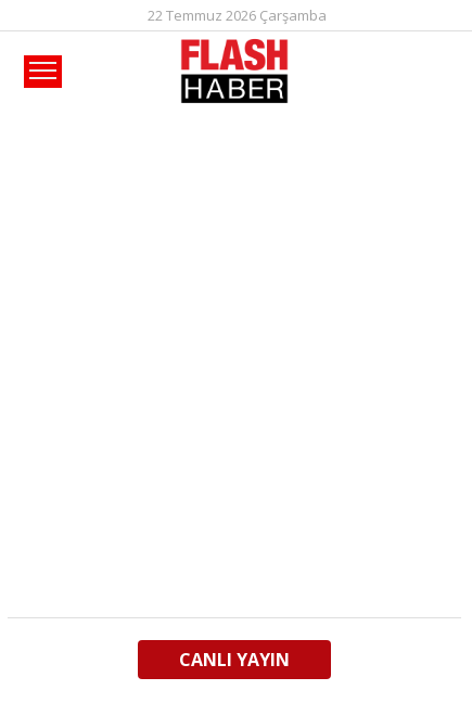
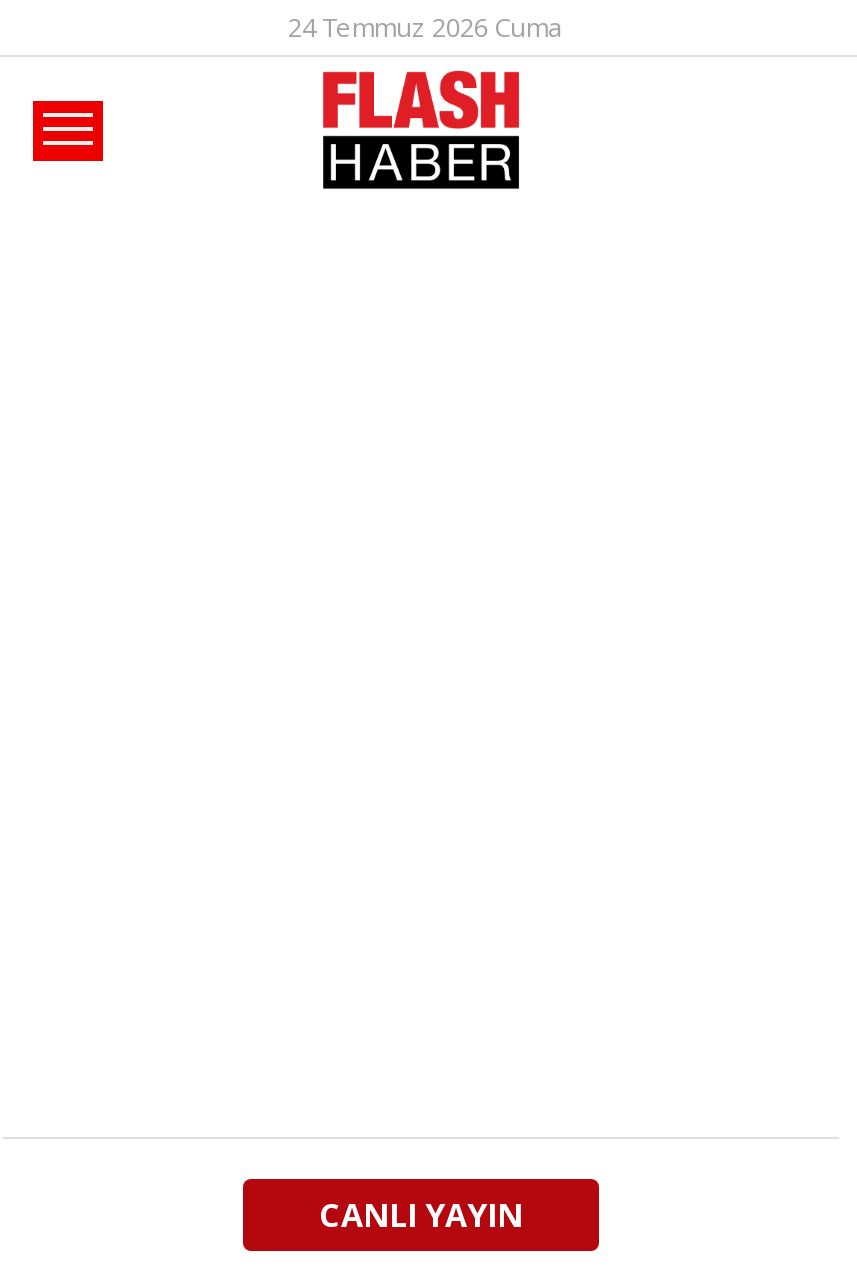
- 22 Temmuz 2026 Çarşamba
+ 24 Temmuz 2026 Cuma
